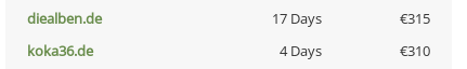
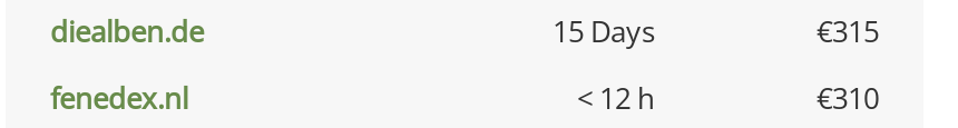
- 17 Days
+ 15 Days

- koka36.de
- 4 Days
+ fenedex.nl
+ < 12 h
